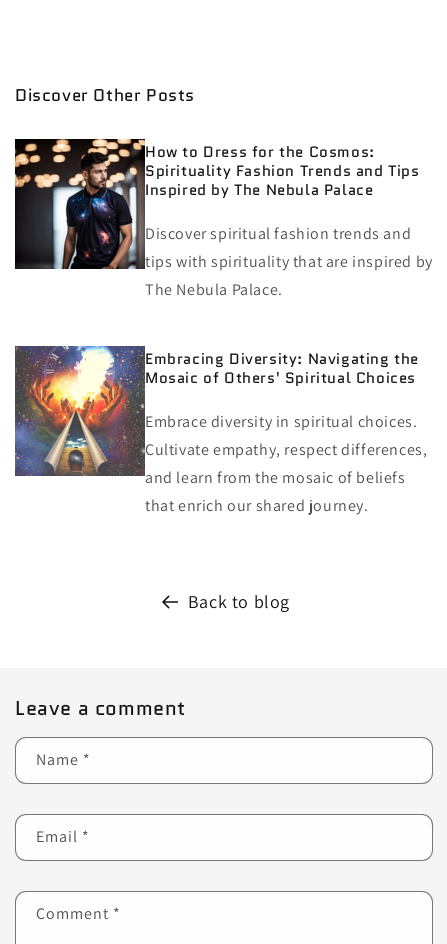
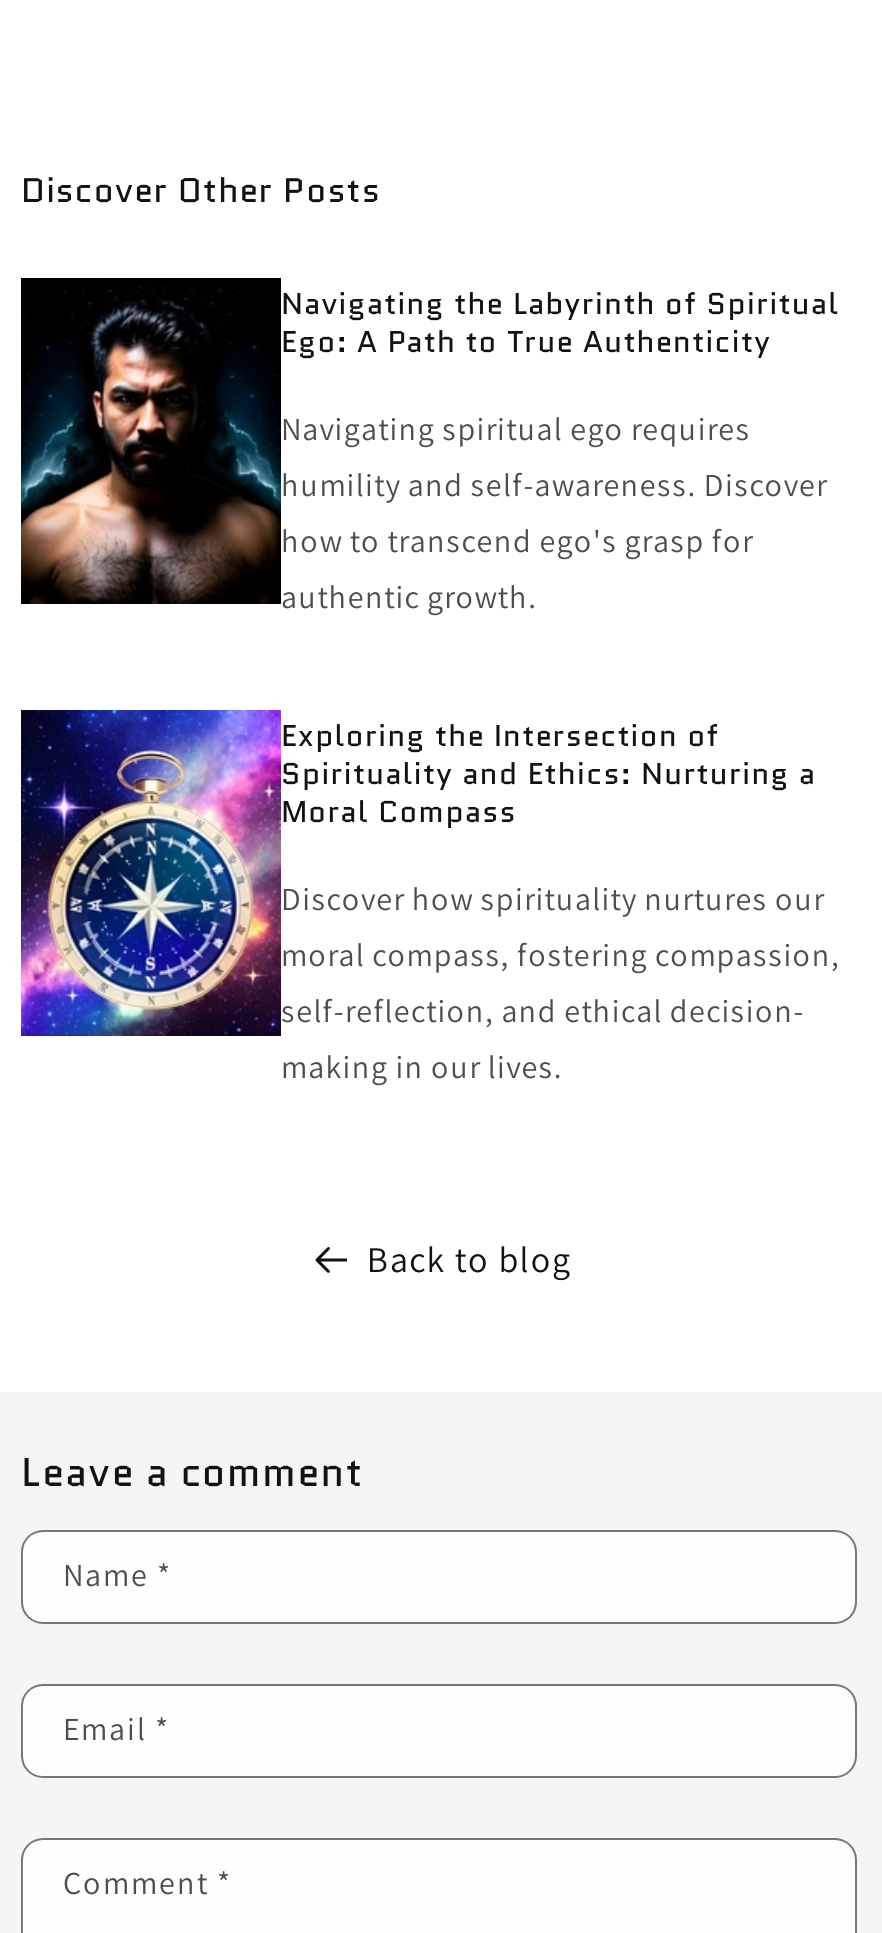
- [image]
- How to Dress for the Cosmos:
- Spirituality Fashion Trends and Tips
- Inspired by The Nebula Palace
+ [image]
+ Navigating the Labyrinth of Spiritual
+ Ego: A Path to True Authenticity

- Discover spiritual fashion trends and
- tips with spirituality that are inspired by
- The Nebula Palace.
+ Navigating spiritual ego requires
+ humility and self-awareness. Discover
+ how to transcend ego's grasp for
+ authentic growth.

- [image]
- Embracing Diversity: Navigating the
- Mosaic of Others' Spiritual Choices
+ [image]
+ Exploring the Intersection of
+ Spirituality and Ethics: Nurturing a
+ Moral Compass

- Embrace diversity in spiritual choices.
- Cultivate empathy, respect differences,
- and learn from the mosaic of beliefs
- that enrich our shared journey.
+ Discover how spirituality nurtures our
+ moral compass, fostering compassion,
+ self-reflection, and ethical decision-
+ making in our lives.
